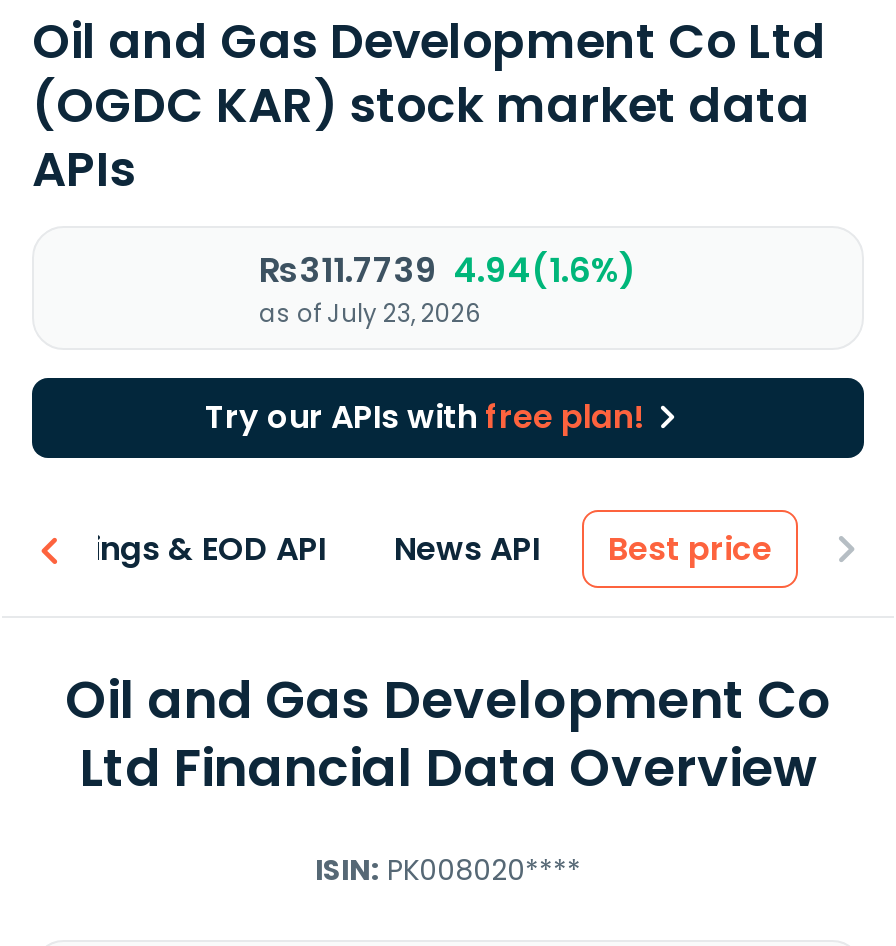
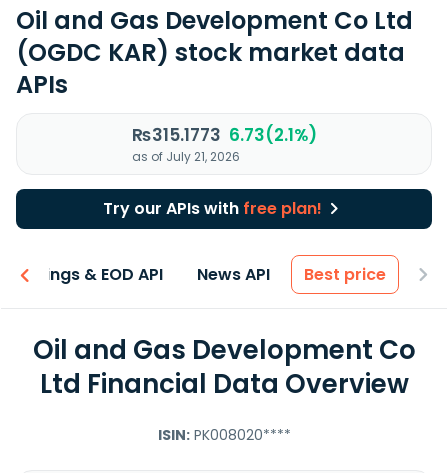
- ₨311.7739 4.94(1.6%)
+ ₨315.1773 6.73(2.1%)

- as of July 23, 2026
+ as of July 21, 2026
